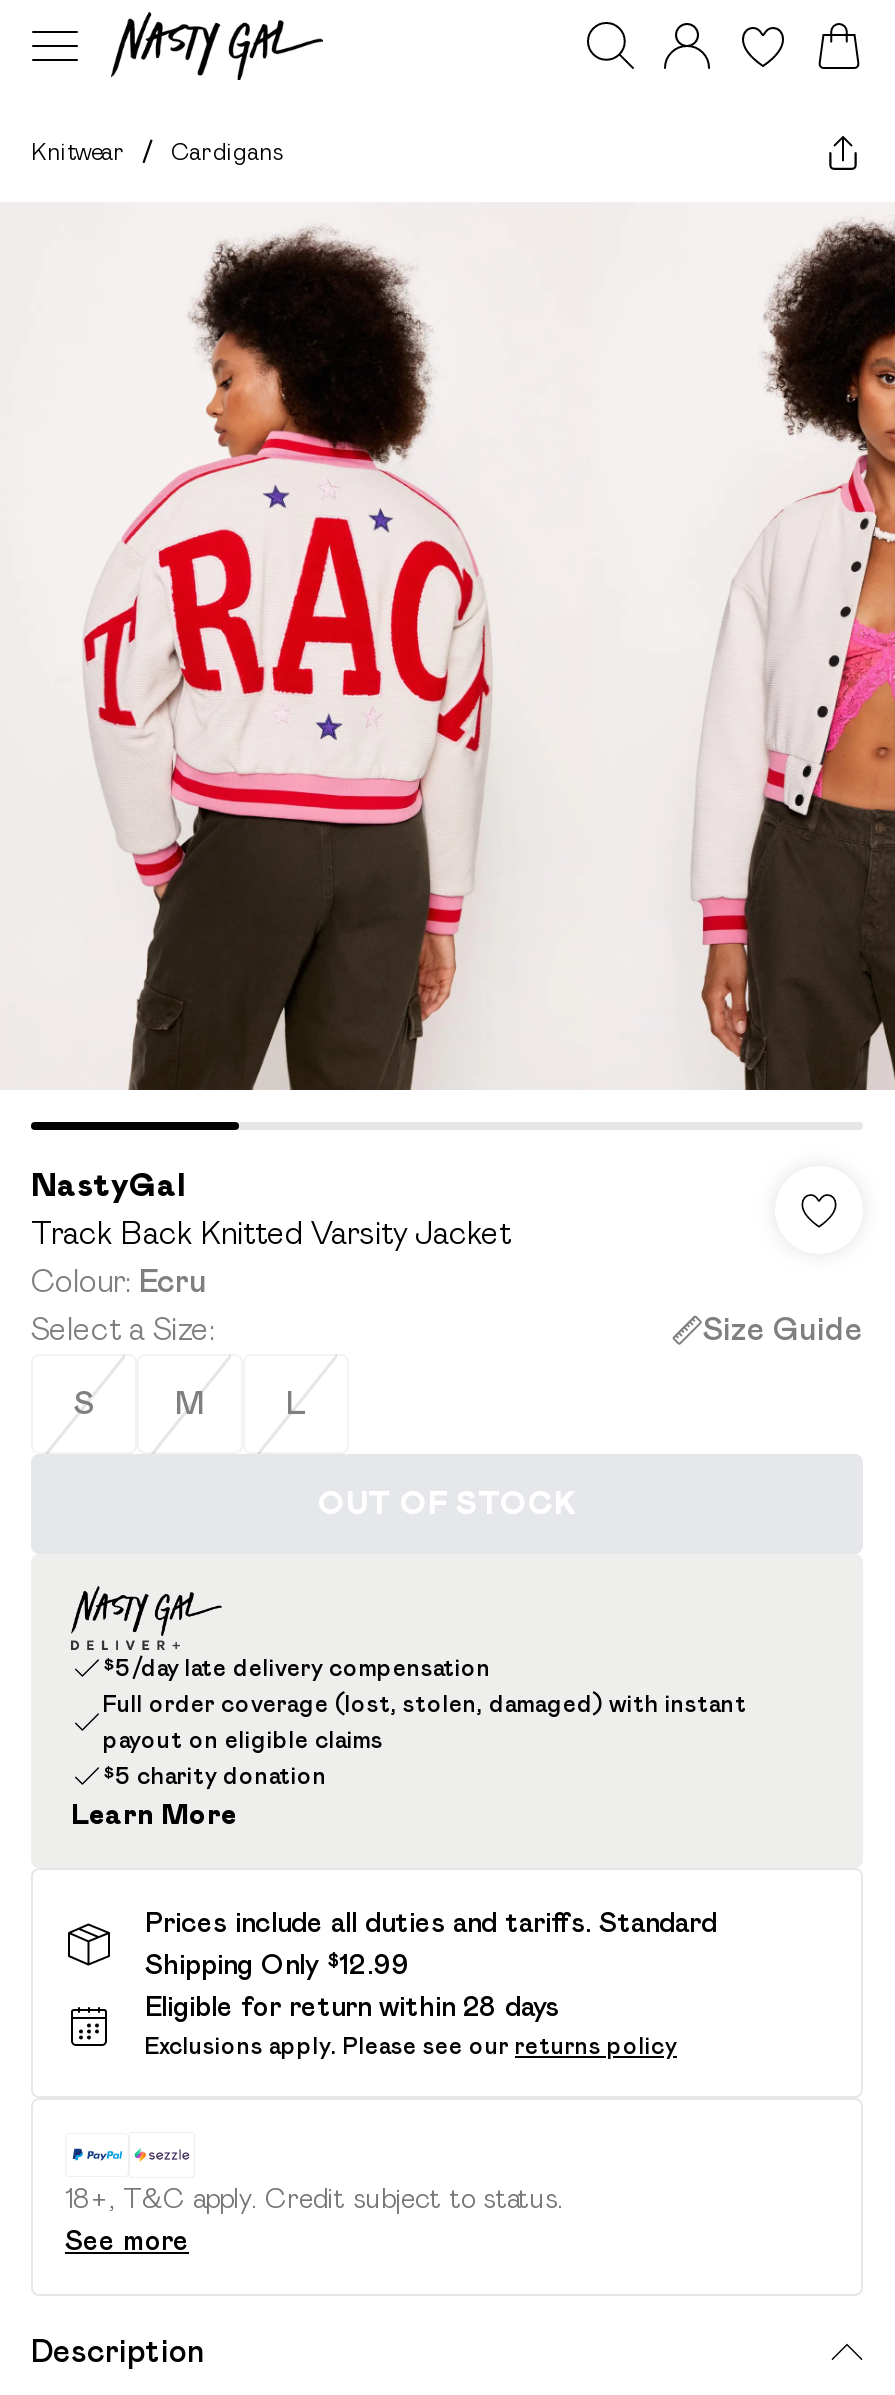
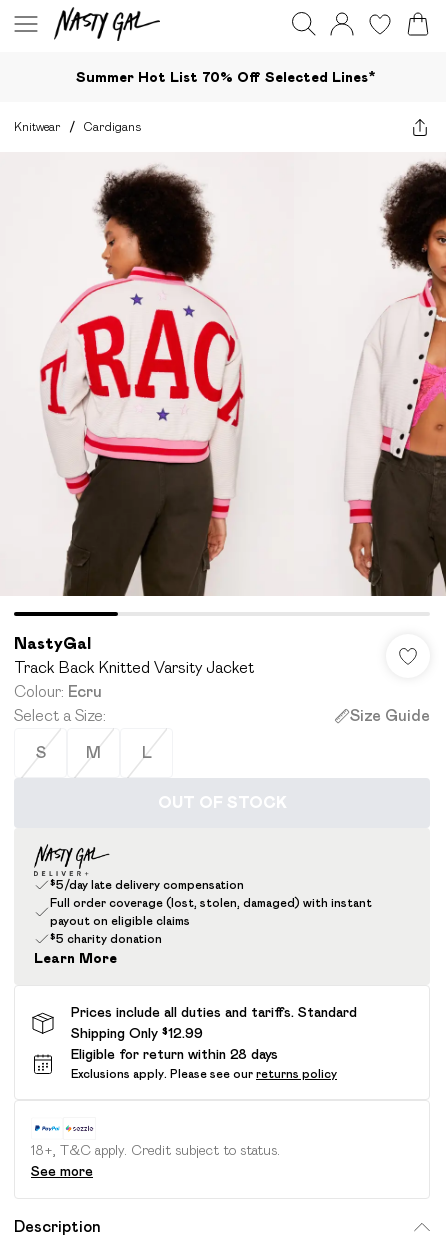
+ Summer Hot List 70% Off Selected Lines*
